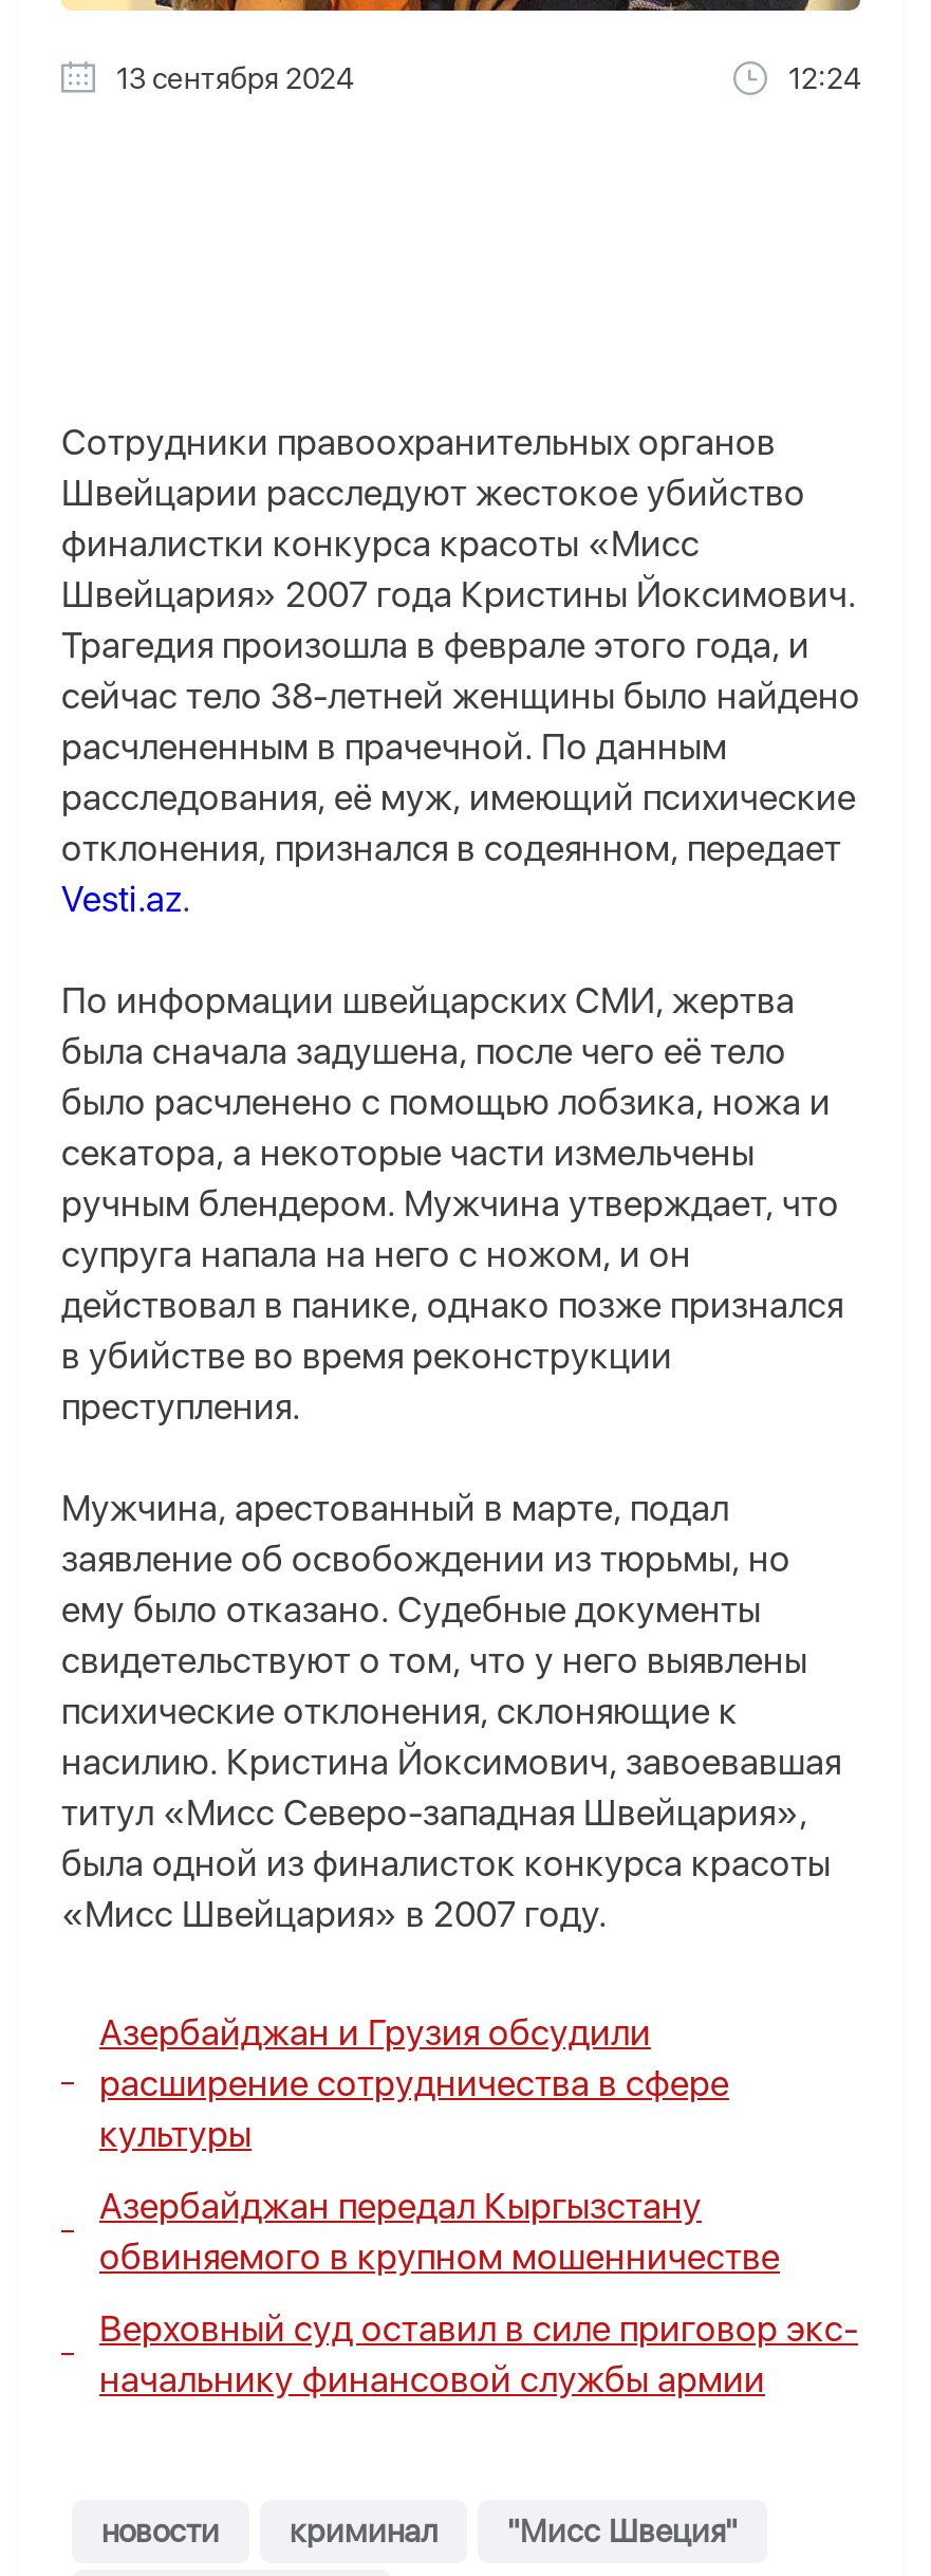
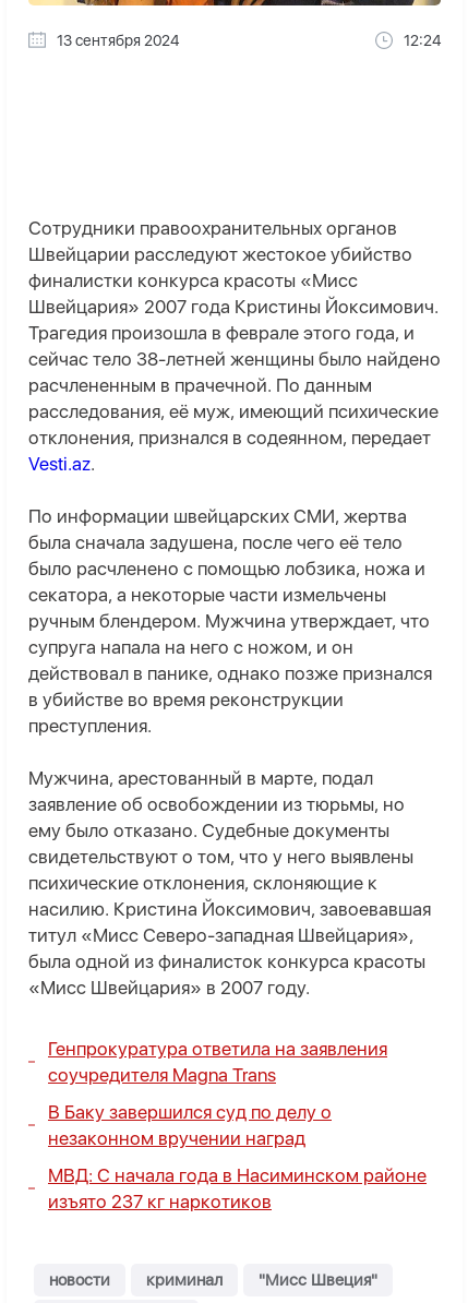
- Азербайджан и Грузия обсудили
- расширение сотрудничества в сфере
- культуры
+ Генпрокуратура ответила на заявления
+ соучредителя Magna Trans

- Азербайджан передал Кыргызстану
- обвиняемого в крупном мошенничестве
+ В Баку завершился суд по делу о
+ незаконном вручении наград

- Верховный суд оставил в силе приговор экс-
- начальнику финансовой службы армии
+ МВД: С начала года в Насиминском районе
+ изъято 237 кг наркотиков
